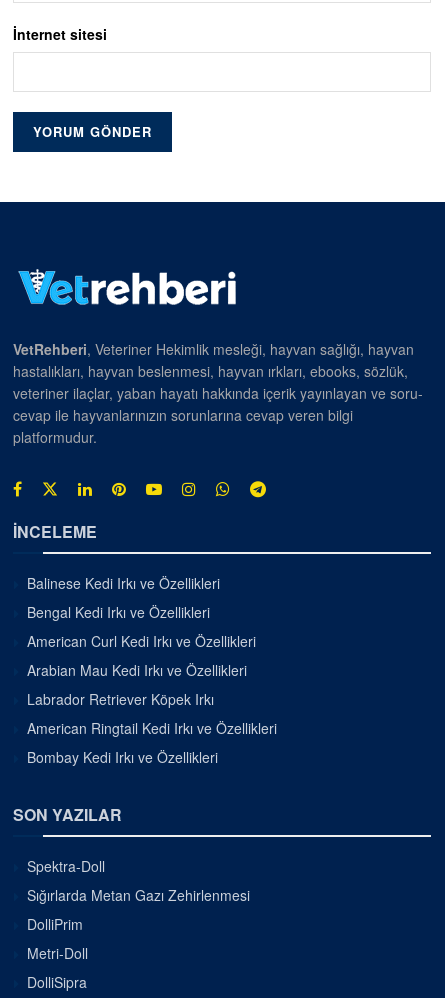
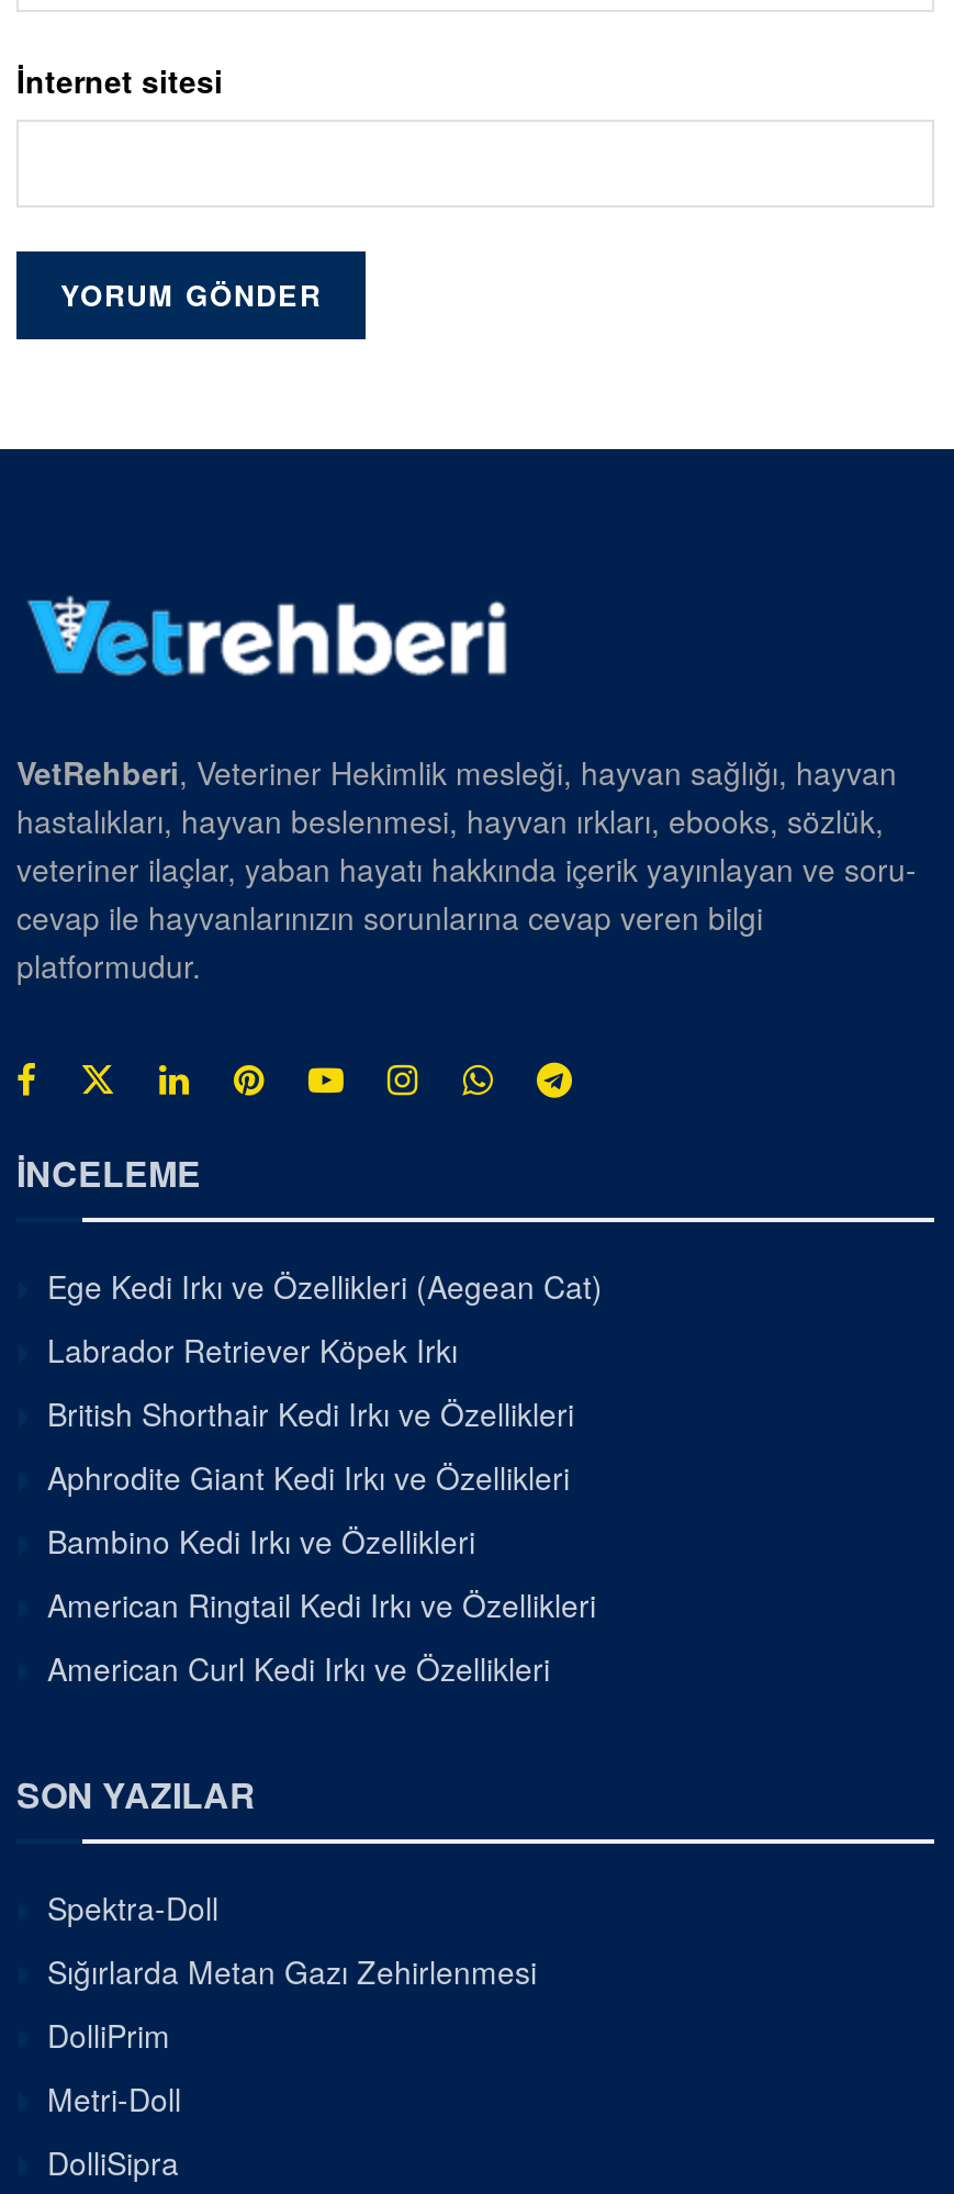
- Balinese Kedi Irkı ve Özellikleri
- Bengal Kedi Irkı ve Özellikleri
+ Ege Kedi Irkı ve Özellikleri (Aegean Cat)
+ British Shorthair Kedi Irkı ve Özellikleri
+ Aphrodite Giant Kedi Irkı ve Özellikleri
+ Bambino Kedi Irkı ve Özellikleri

moved down: American Curl Kedi Irkı ve Özellikleri

- Arabian Mau Kedi Irkı ve Özellikleri
- Bombay Kedi Irkı ve Özellikleri

moved up: Labrador Retriever Köpek Irkı | American Ringtail Kedi Irkı ve Özellikleri
